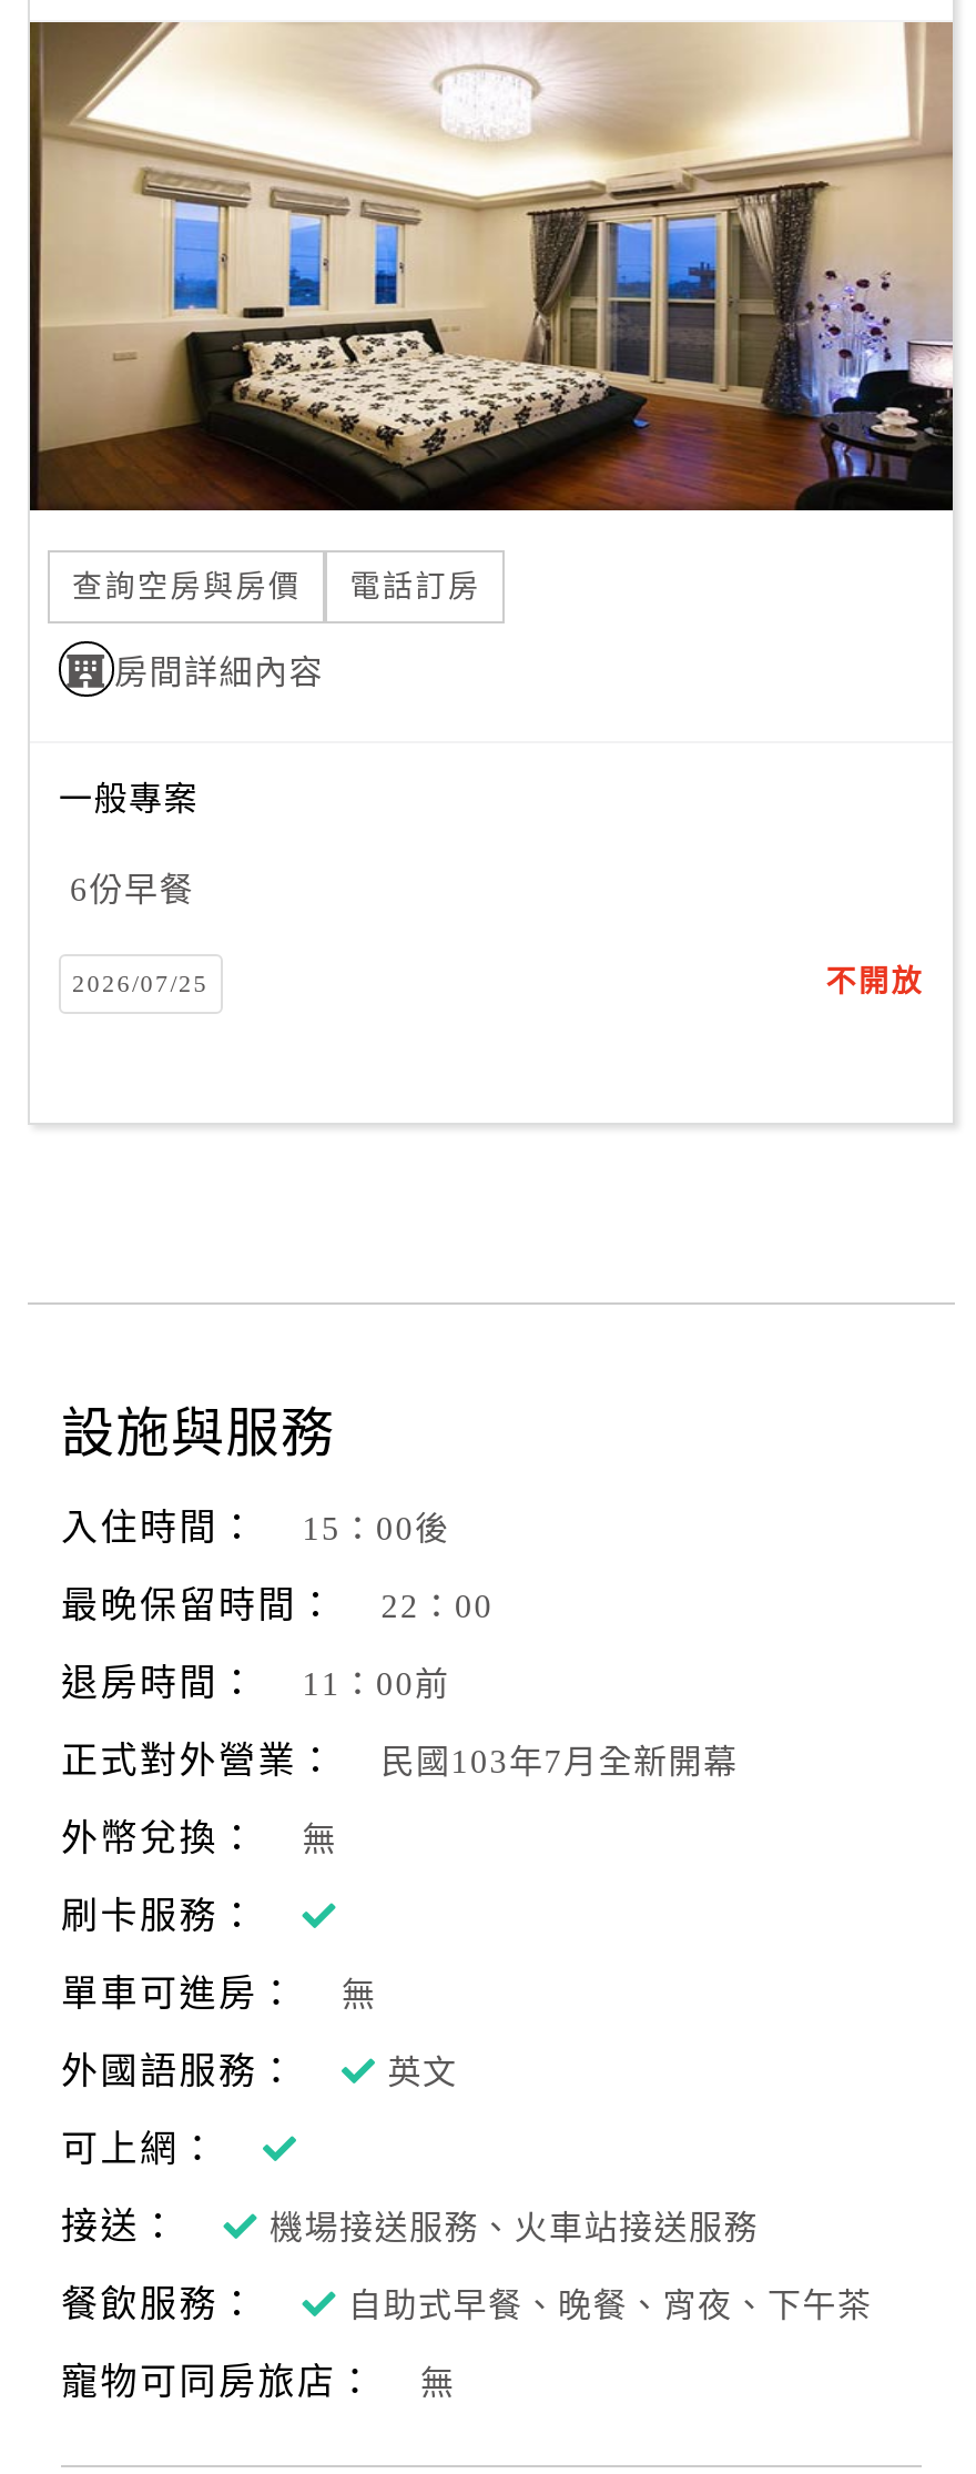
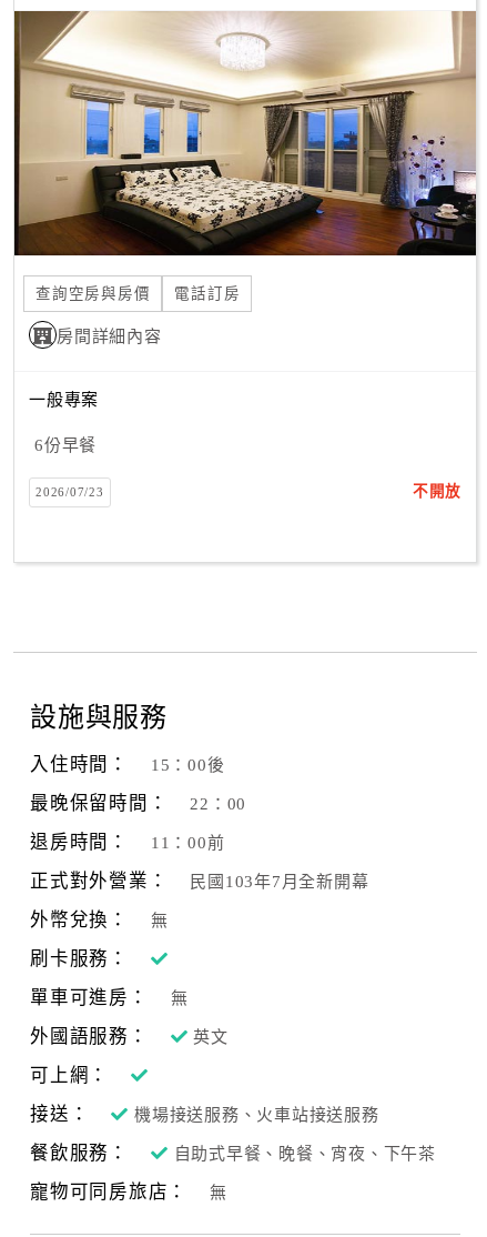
- 2026/07/25
+ 2026/07/23
